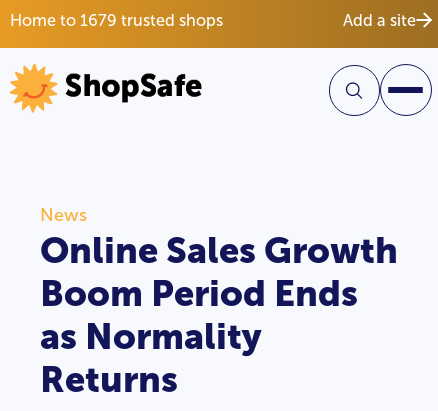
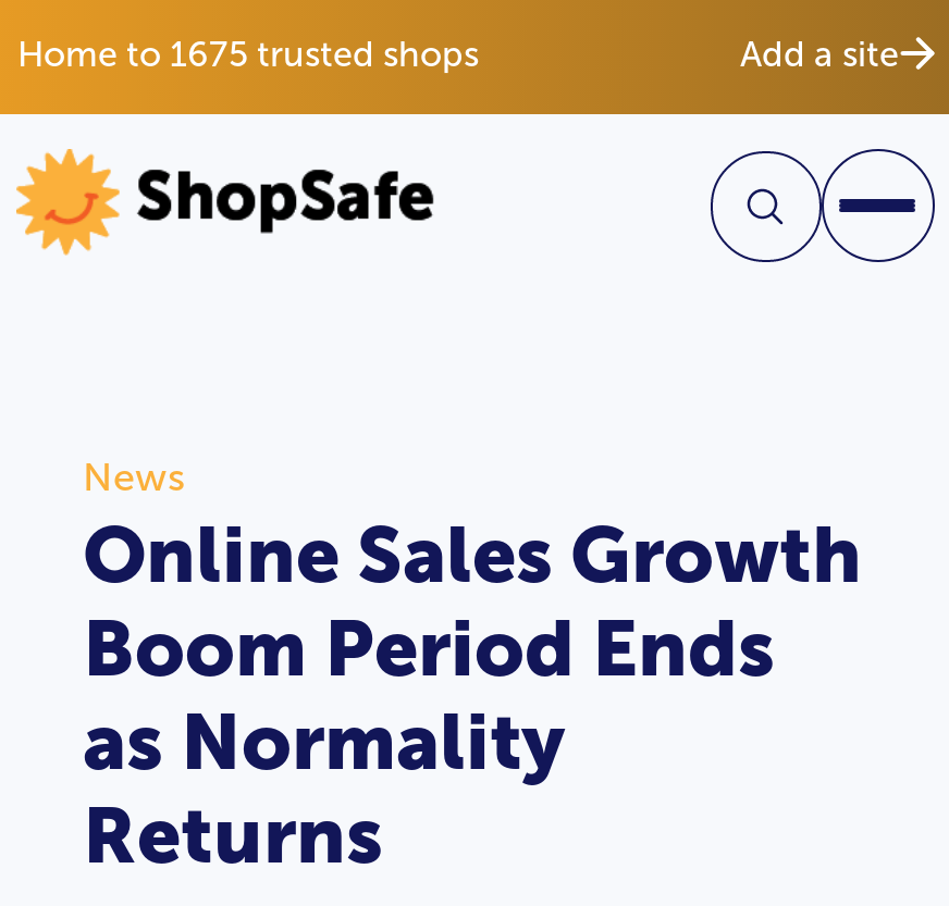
- Home to 1679 trusted shops
+ Home to 1675 trusted shops
